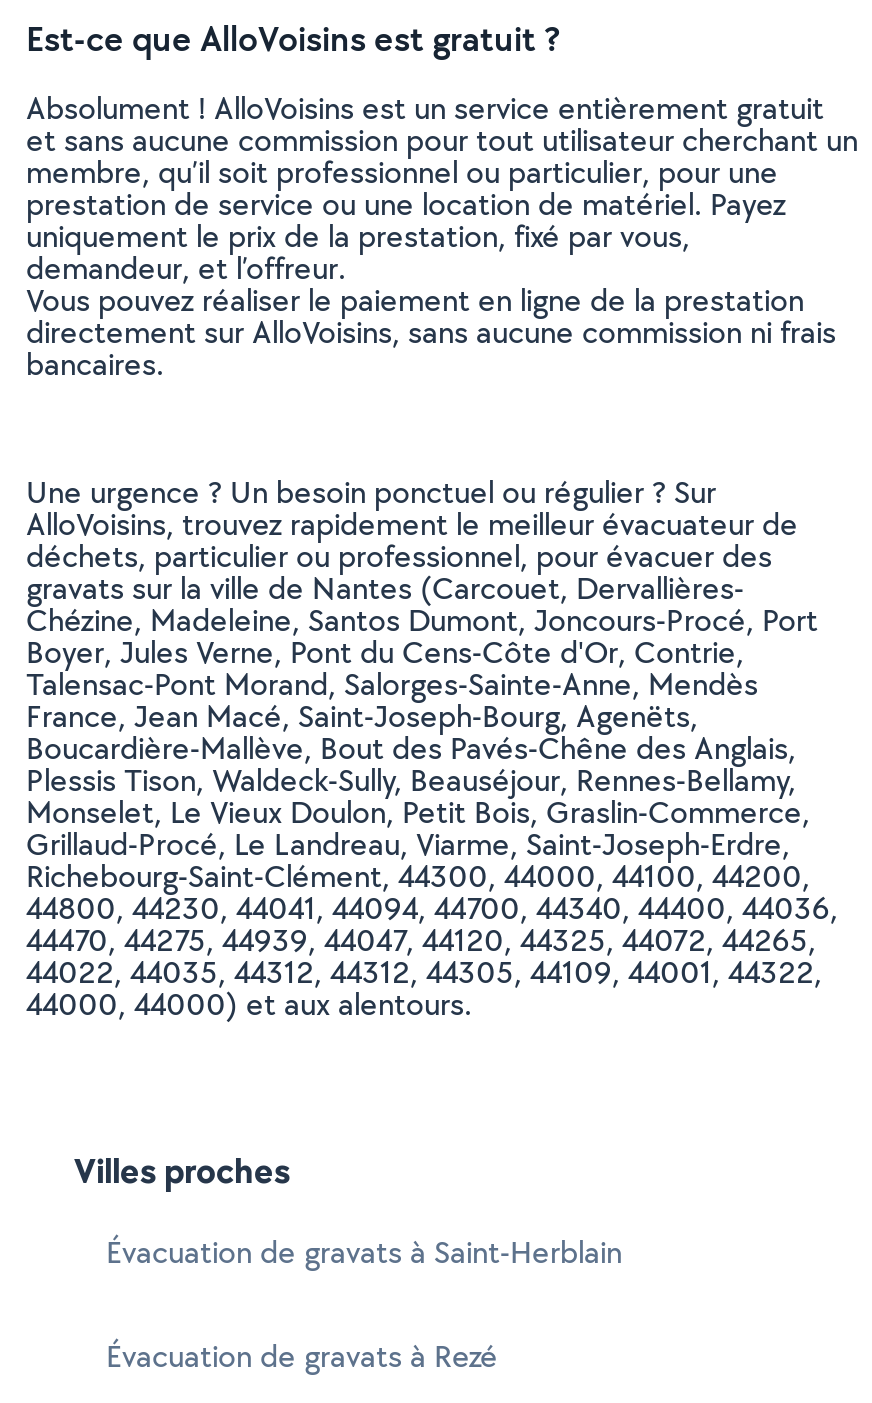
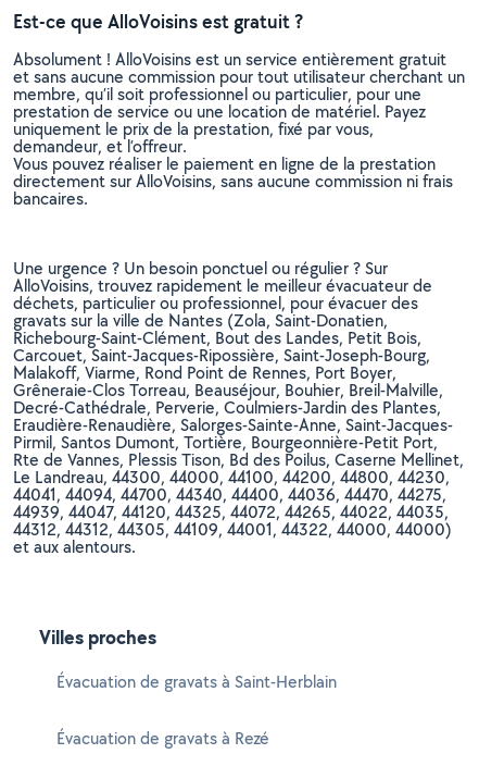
- gravats sur la ville de Nantes (Carcouet, Dervallières-
- Chézine, Madeleine, Santos Dumont, Joncours-Procé, Port
- Boyer, Jules Verne, Pont du Cens-Côte d'Or, Contrie,
- Talensac-Pont Morand, Salorges-Sainte-Anne, Mendès
- France, Jean Macé, Saint-Joseph-Bourg, Agenëts,
- Boucardière-Mallève, Bout des Pavés-Chêne des Anglais,
- Plessis Tison, Waldeck-Sully, Beauséjour, Rennes-Bellamy,
- Monselet, Le Vieux Doulon, Petit Bois, Graslin-Commerce,
- Grillaud-Procé, Le Landreau, Viarme, Saint-Joseph-Erdre,
- Richebourg-Saint-Clément, 44300, 44000, 44100, 44200,
- 44800, 44230, 44041, 44094, 44700, 44340, 44400, 44036,
- 44470, 44275, 44939, 44047, 44120, 44325, 44072, 44265,
- 44022, 44035, 44312, 44312, 44305, 44109, 44001, 44322,
- 44000, 44000) et aux alentours.
+ gravats sur la ville de Nantes (Zola, Saint-Donatien,
+ Richebourg-Saint-Clément, Bout des Landes, Petit Bois,
+ Carcouet, Saint-Jacques-Ripossière, Saint-Joseph-Bourg,
+ Malakoff, Viarme, Rond Point de Rennes, Port Boyer,
+ Grêneraie-Clos Torreau, Beauséjour, Bouhier, Breil-Malville,
+ Decré-Cathédrale, Perverie, Coulmiers-Jardin des Plantes,
+ Eraudière-Renaudière, Salorges-Sainte-Anne, Saint-Jacques-
+ Pirmil, Santos Dumont, Tortière, Bourgeonnière-Petit Port,
+ Rte de Vannes, Plessis Tison, Bd des Poilus, Caserne Mellinet,
+ Le Landreau, 44300, 44000, 44100, 44200, 44800, 44230,
+ 44041, 44094, 44700, 44340, 44400, 44036, 44470, 44275,
+ 44939, 44047, 44120, 44325, 44072, 44265, 44022, 44035,
+ 44312, 44312, 44305, 44109, 44001, 44322, 44000, 44000)
+ et aux alentours.
